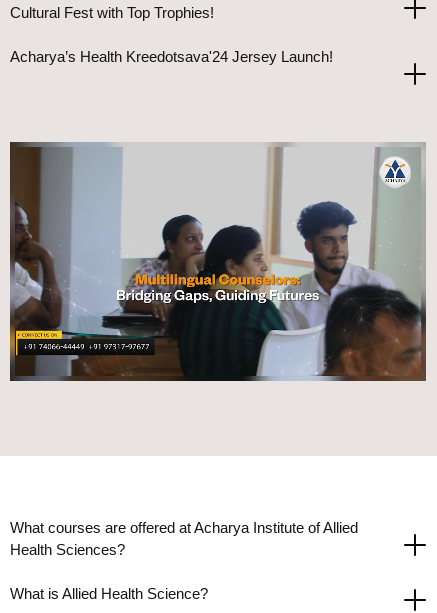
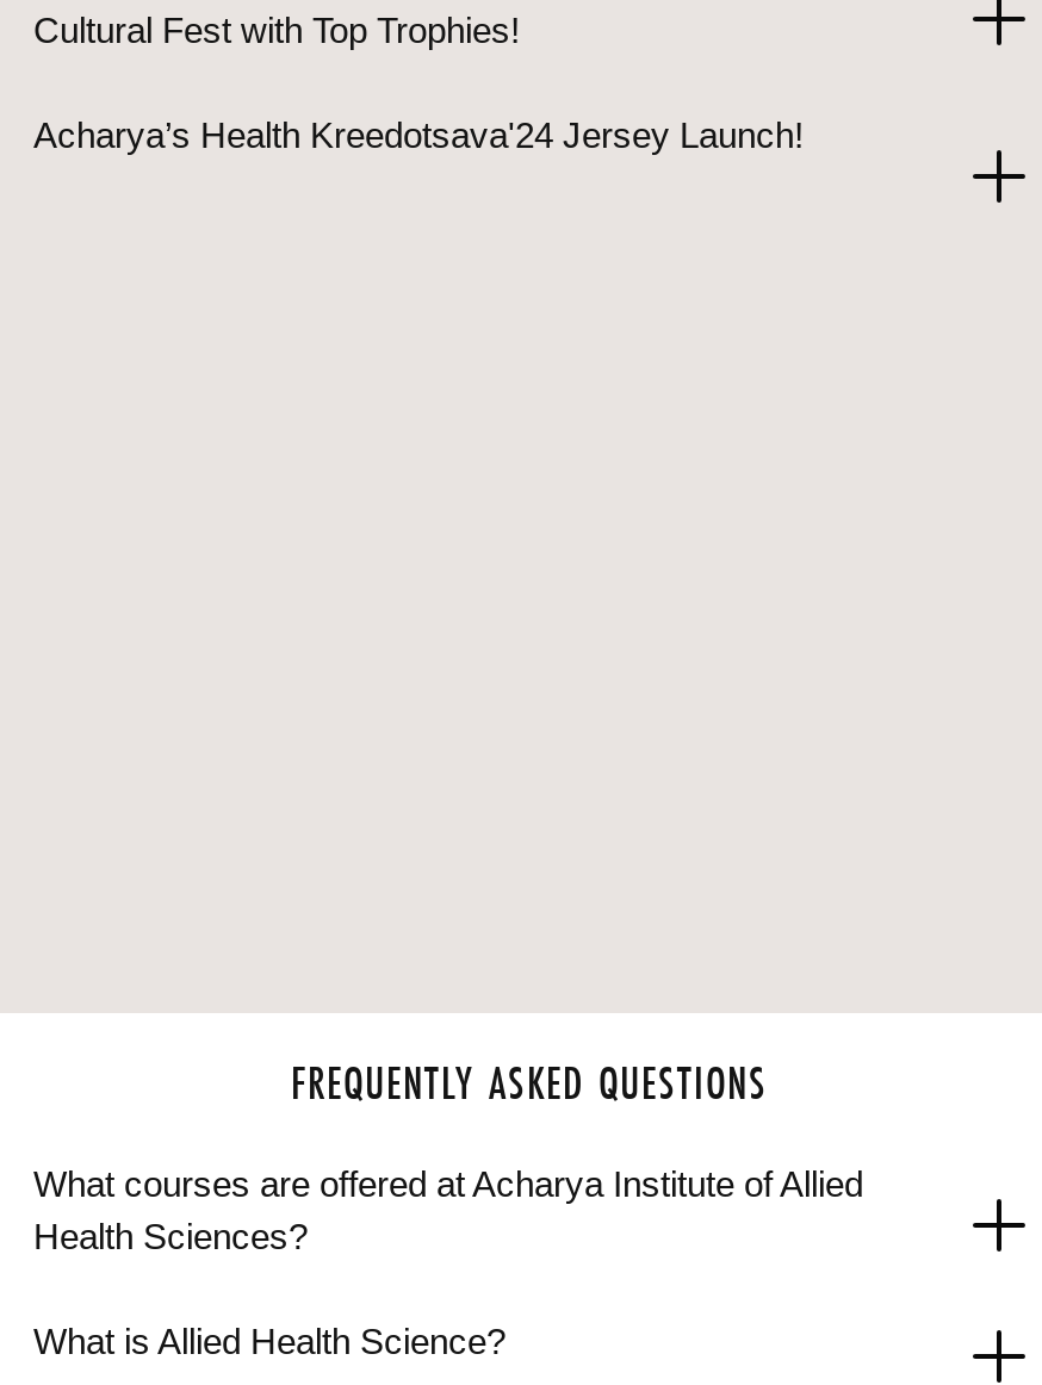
+ FREQUENTLY ASKED QUESTIONS

- [image]
